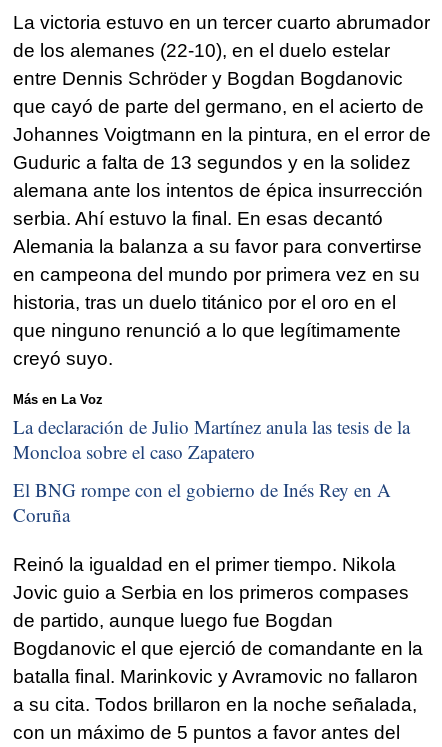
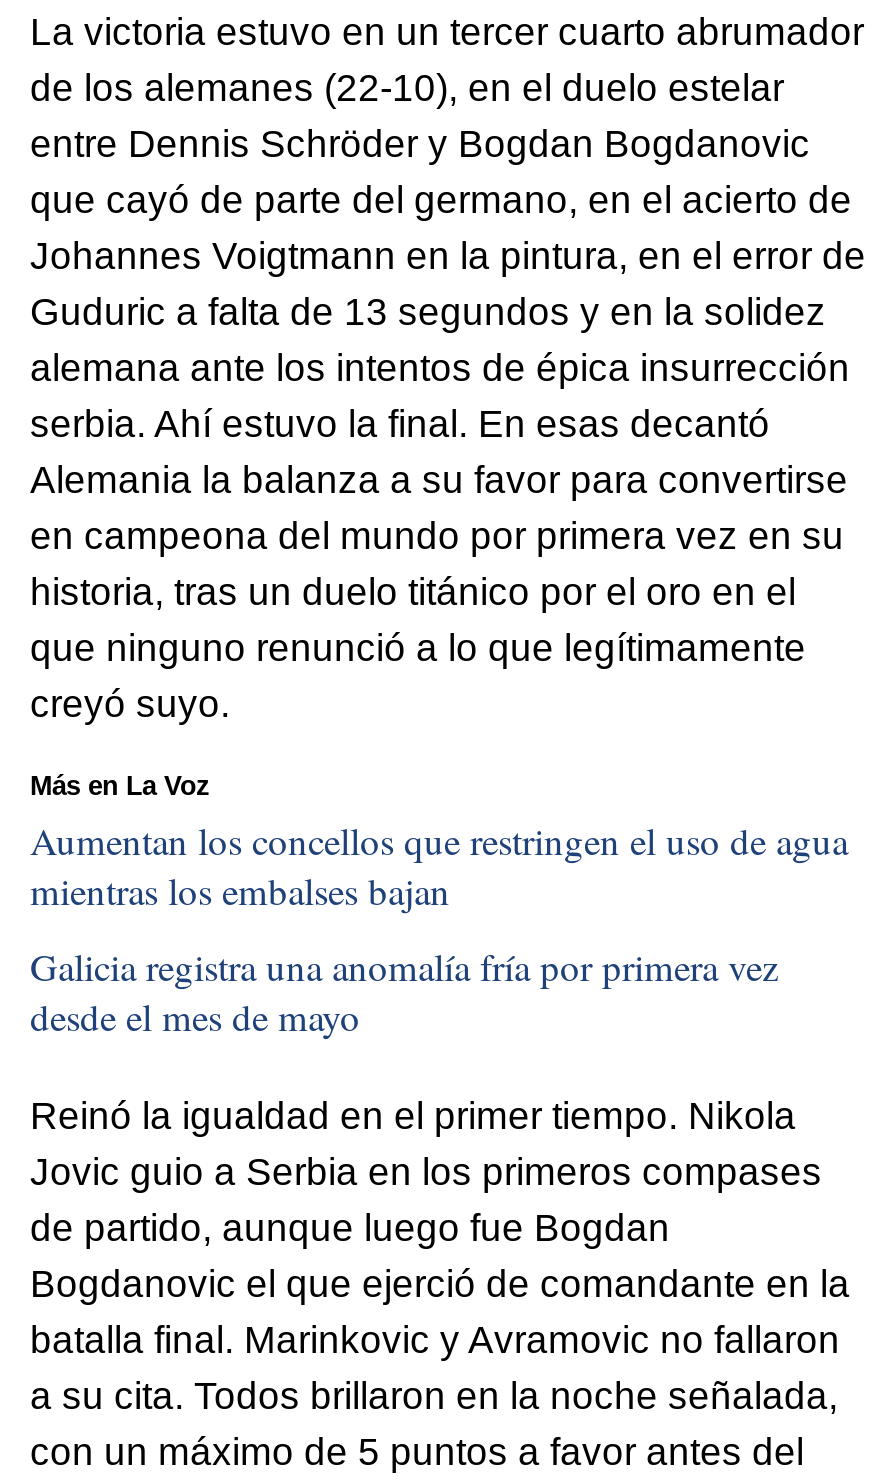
- La declaración de Julio Martínez anula las tesis de la
- Moncloa sobre el caso Zapatero
+ Aumentan los concellos que restringen el uso de agua
+ mientras los embalses bajan

- El BNG rompe con el gobierno de Inés Rey en A
- Coruña
+ Galicia registra una anomalía fría por primera vez
+ desde el mes de mayo
